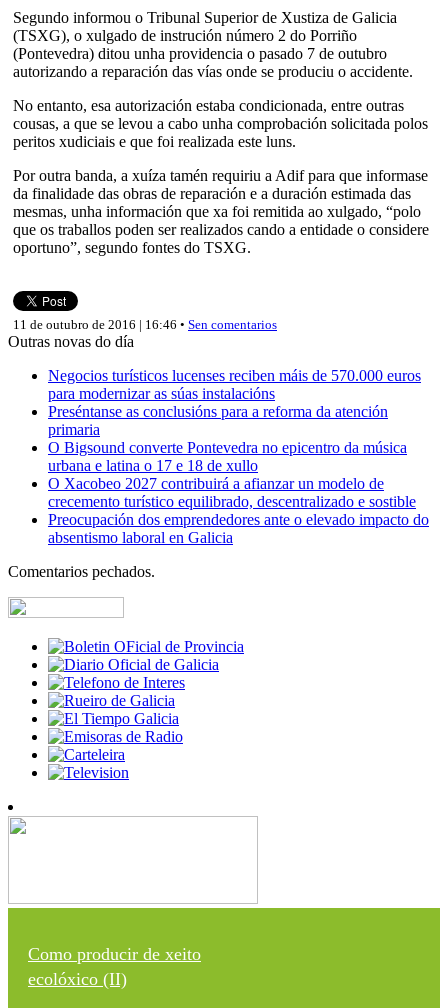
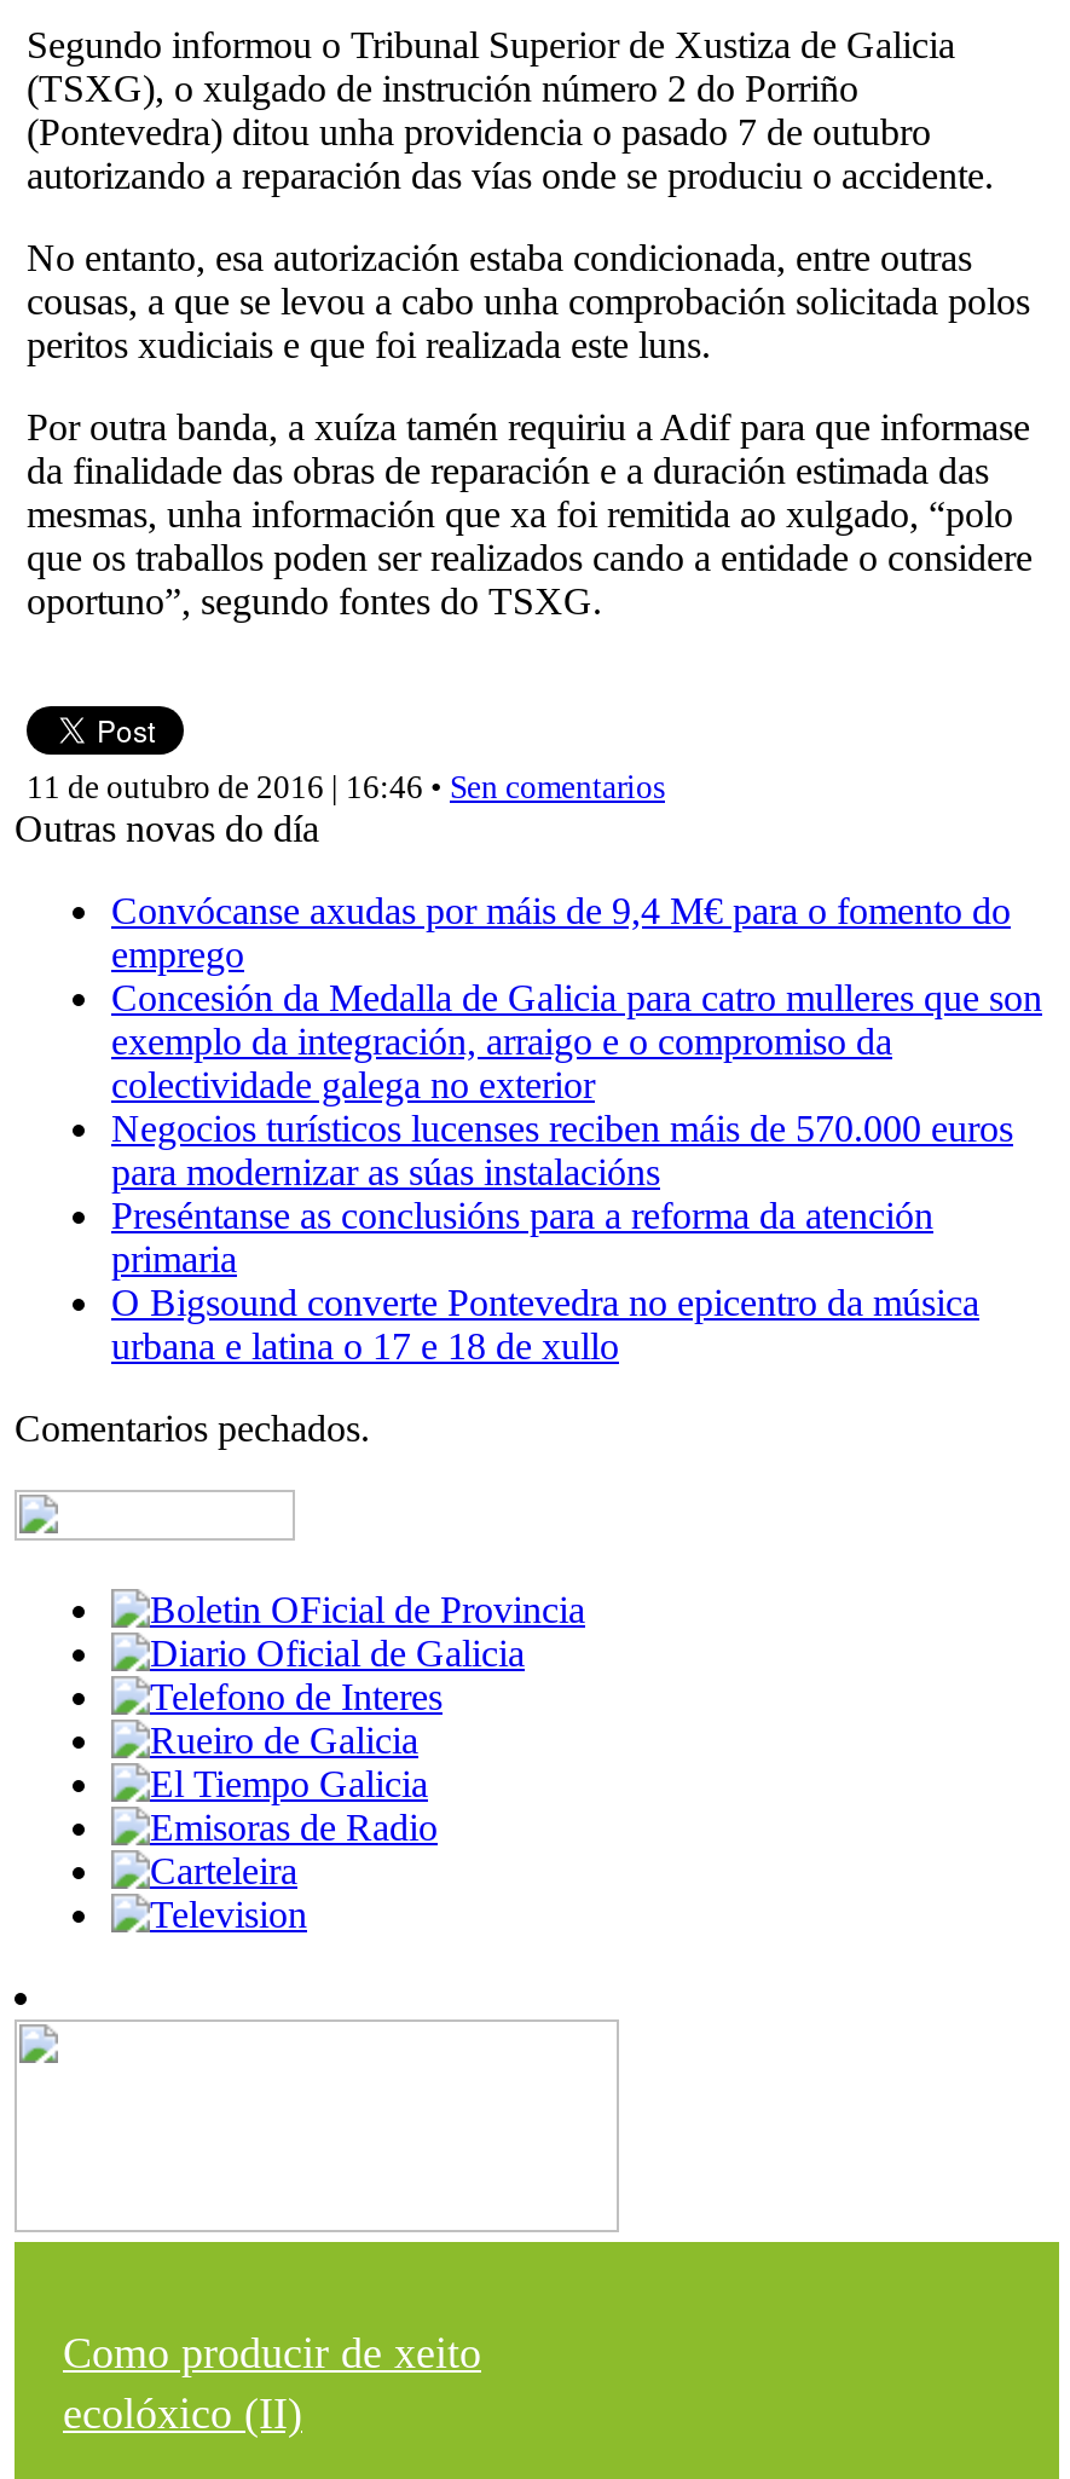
+ Convócanse axudas por máis de 9,4 M€ para o fomento do
+ emprego
+ Concesión da Medalla de Galicia para catro mulleres que son
+ exemplo da integración, arraigo e o compromiso da
+ colectividade galega no exterior

moved down: Negocios turísticos lucenses reciben máis de 570.000 euros | para modernizar as súas instalacións | Preséntanse as conclusións para a reforma da atención | primaria | O Bigsound converte Pontevedra no epicentro da música | urbana e latina o 17 e 18 de xullo

- O Xacobeo 2027 contribuirá a afianzar un modelo de
- crecemento turístico equilibrado, descentralizado e sostible
- Preocupación dos emprendedores ante o elevado impacto do
- absentismo laboral en Galicia
